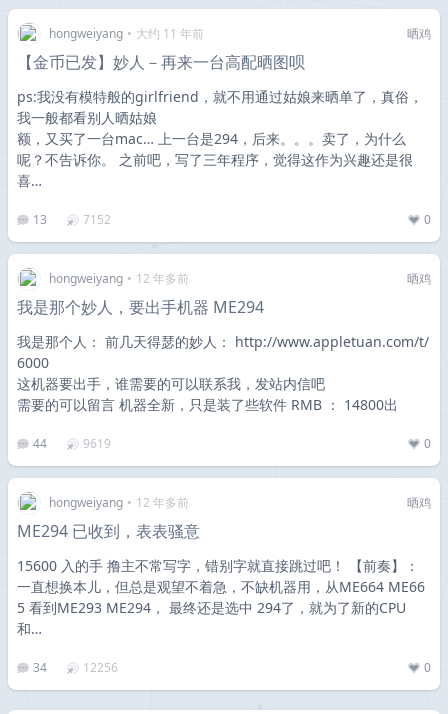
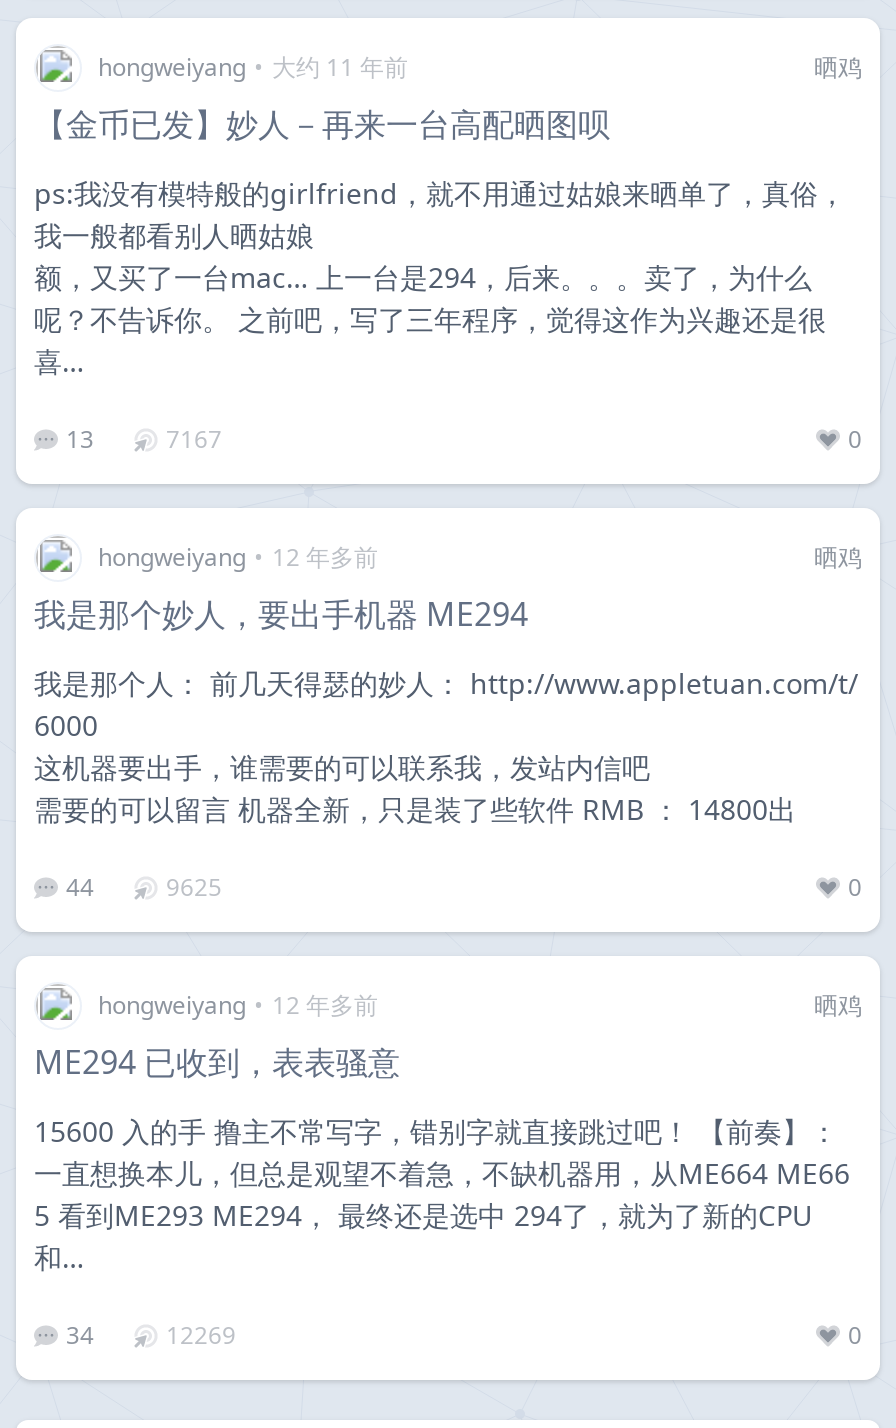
- 7152
+ 7167

- 9619
+ 9625

- 12256
+ 12269
